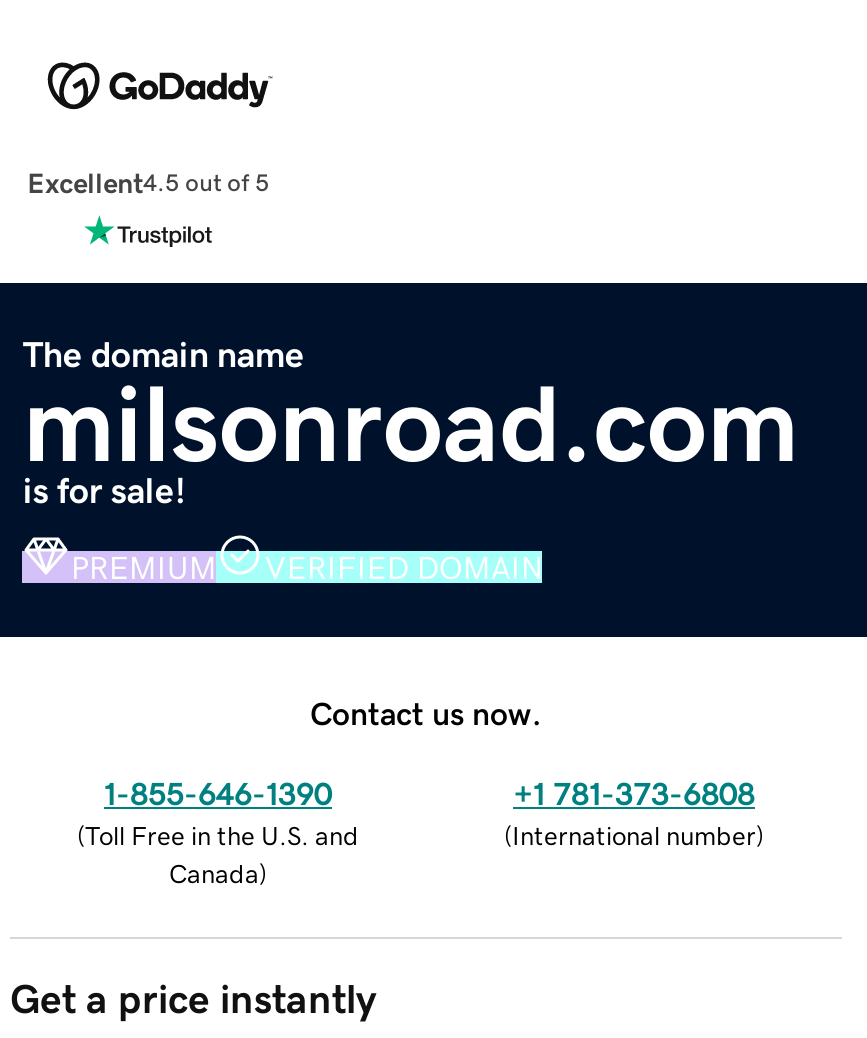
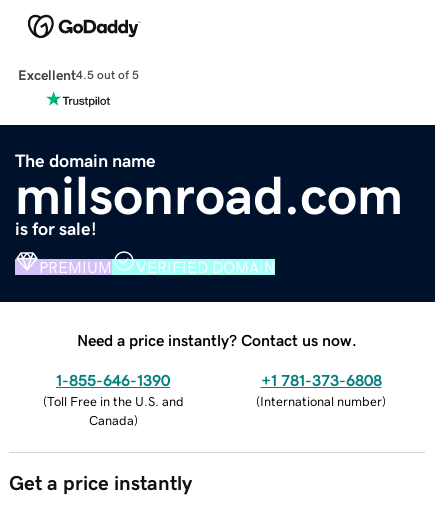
- Contact us now.
+ Need a price instantly? Contact us now.
